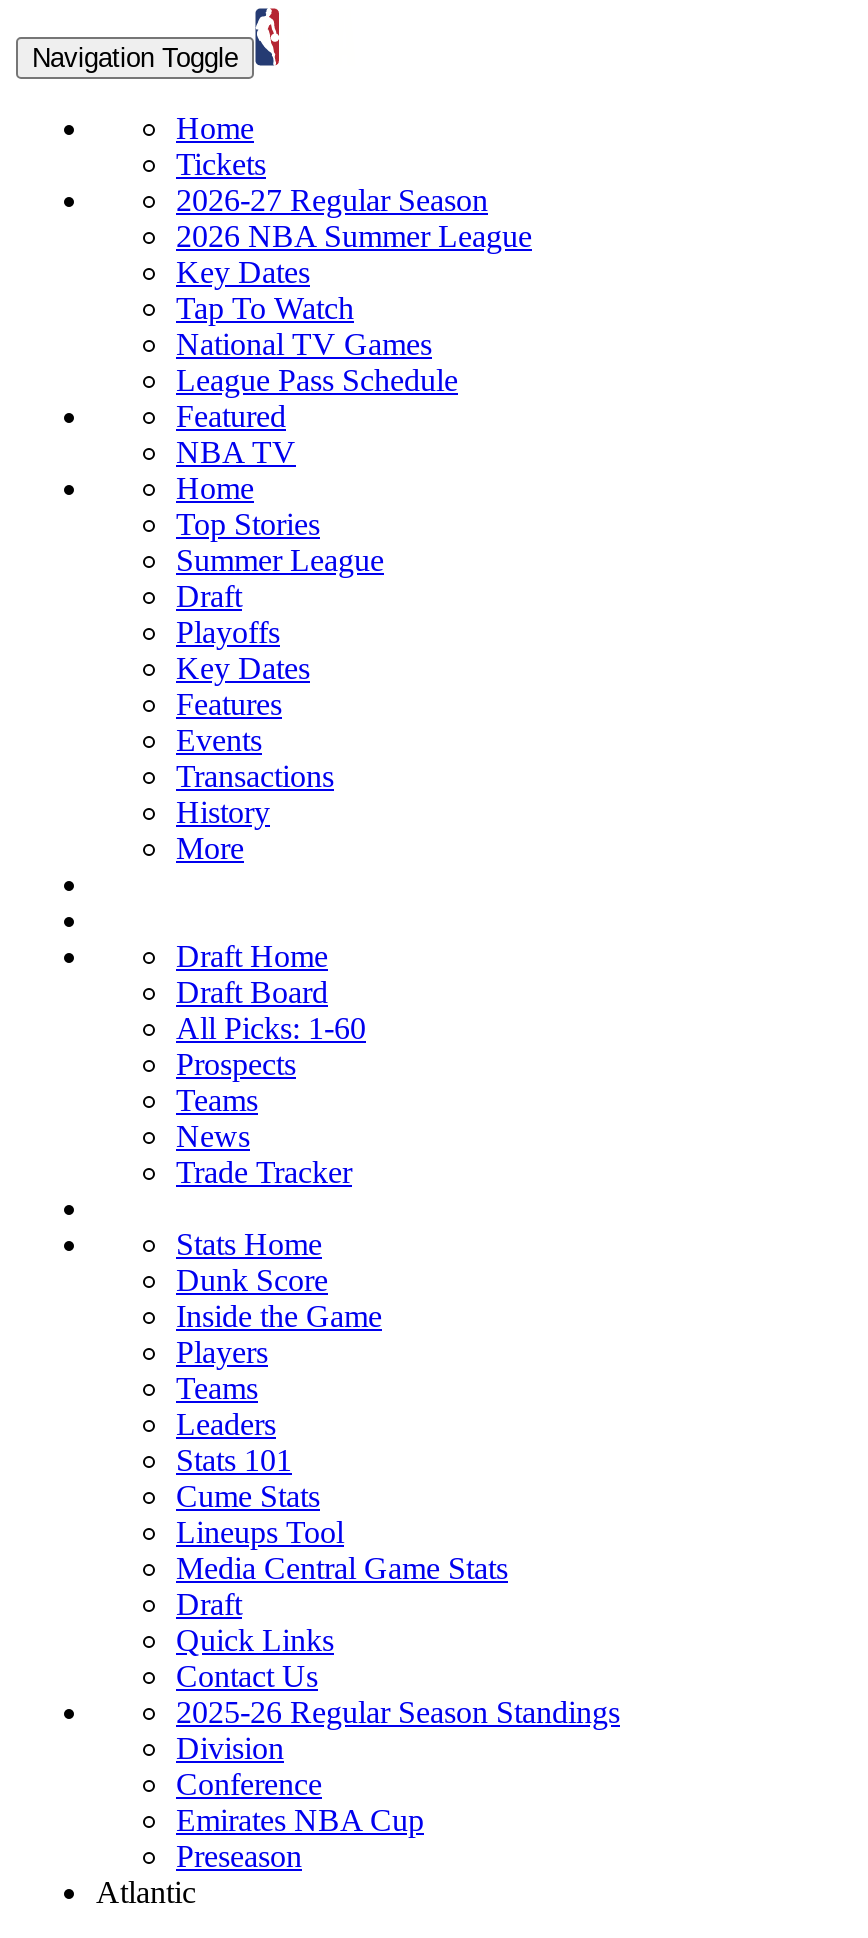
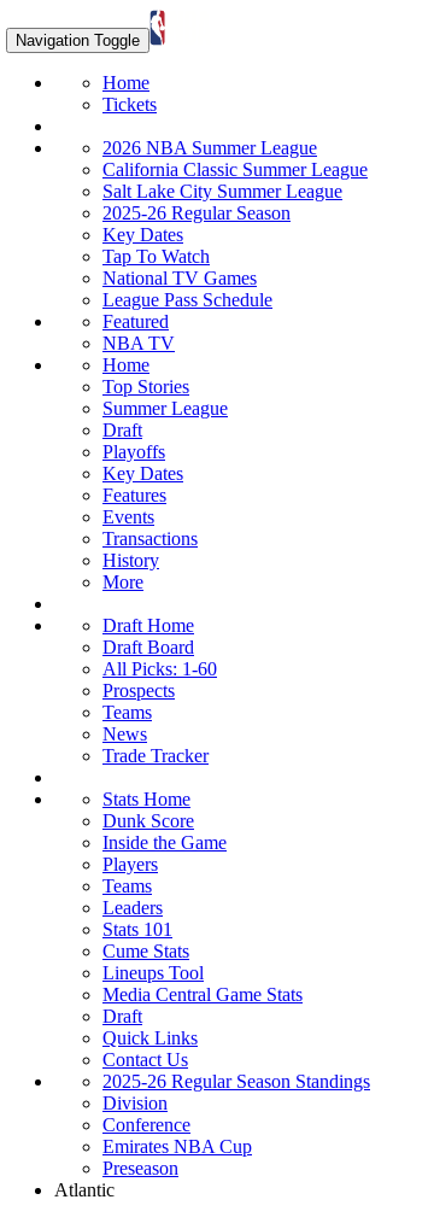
- 2026-27 Regular Season

+ California Classic Summer League
+ Salt Lake City Summer League
+ 2025-26 Regular Season

moved down: Key Dates | Tap To Watch | National TV Games | ... | History | More
